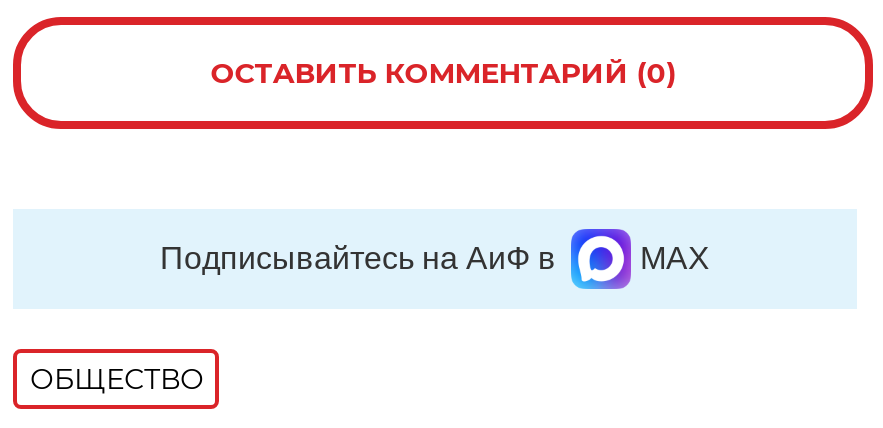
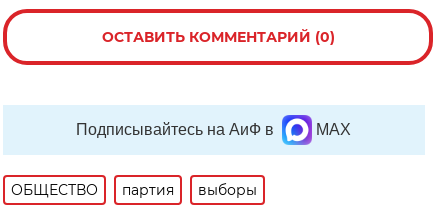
+ партия
+ выборы
